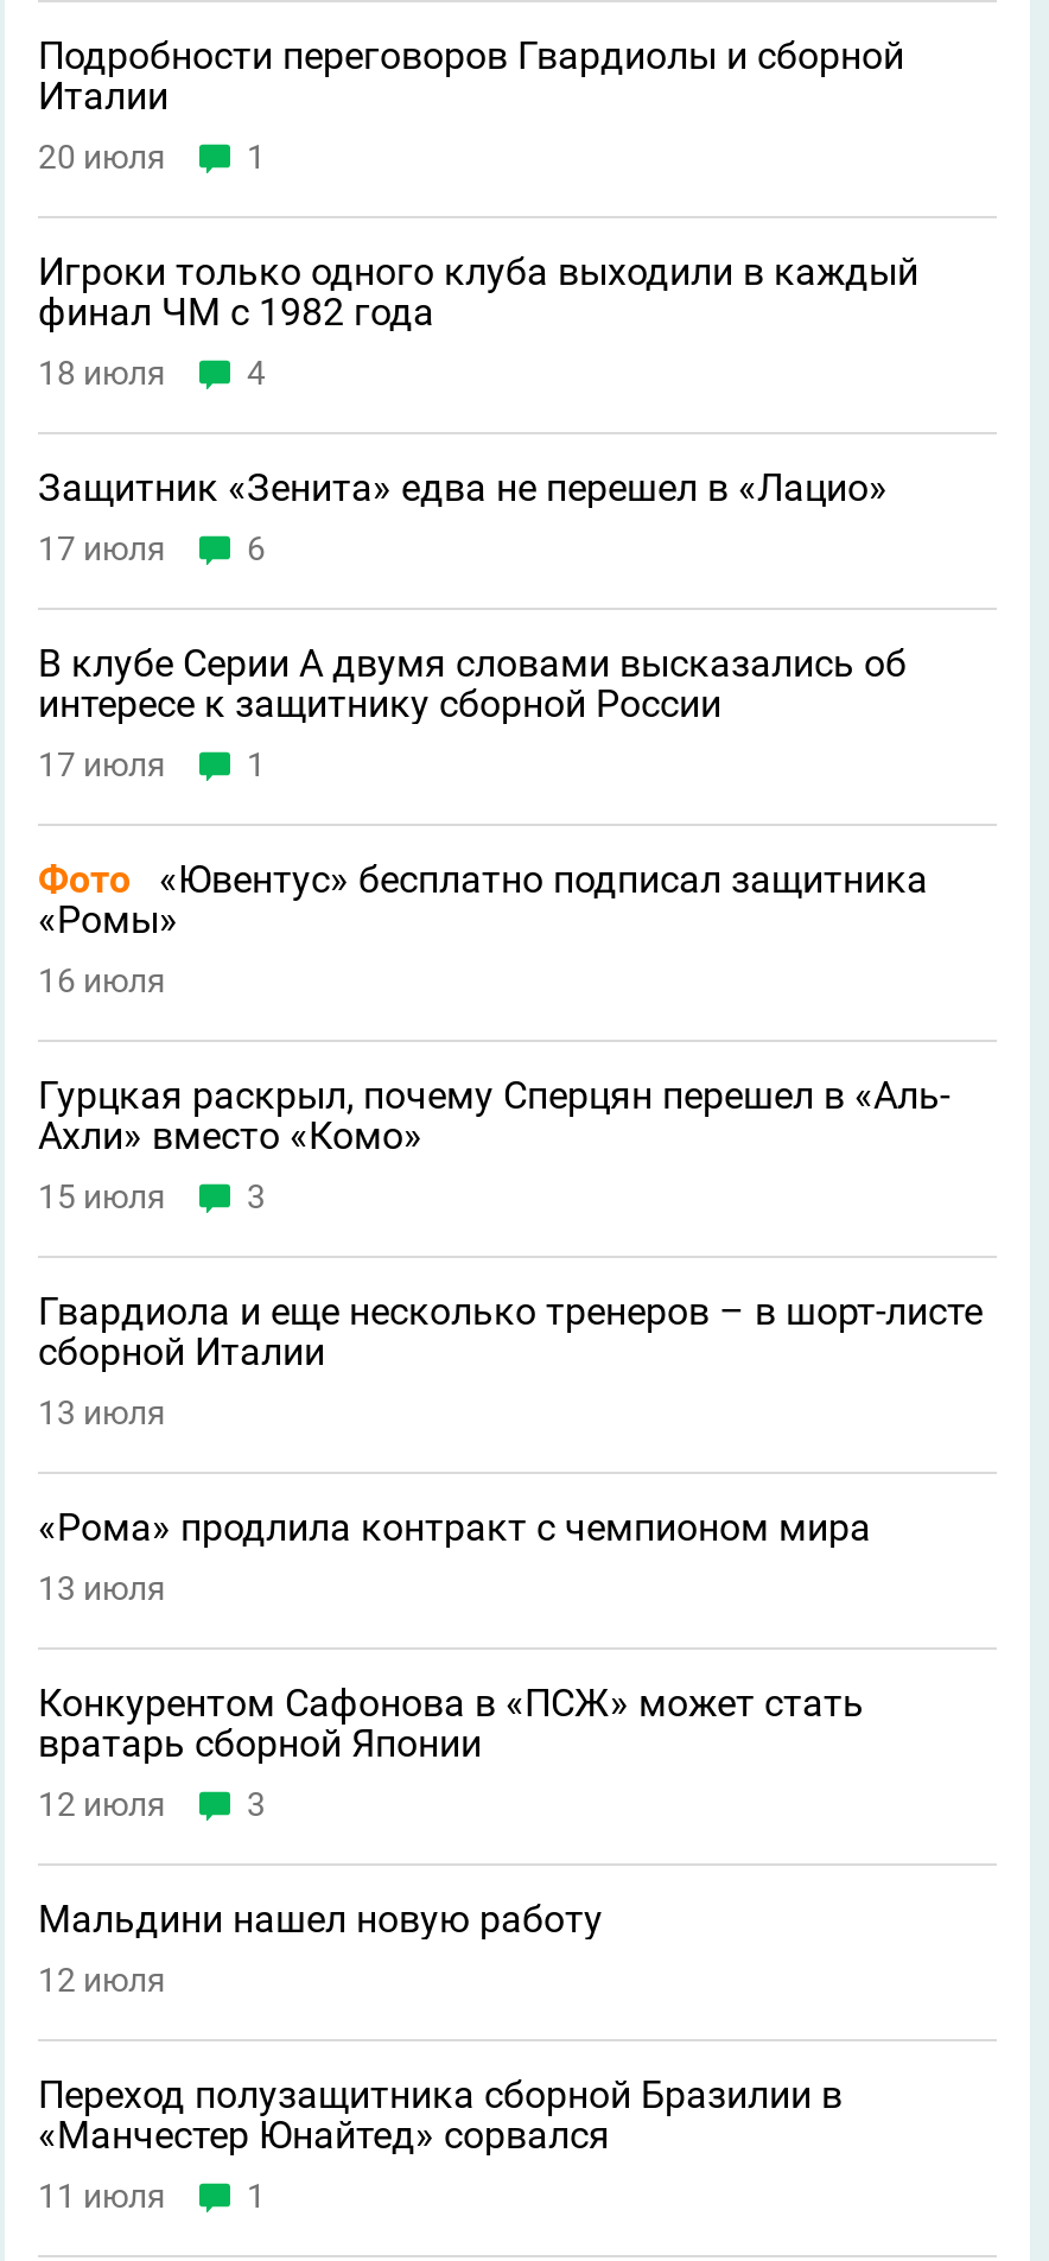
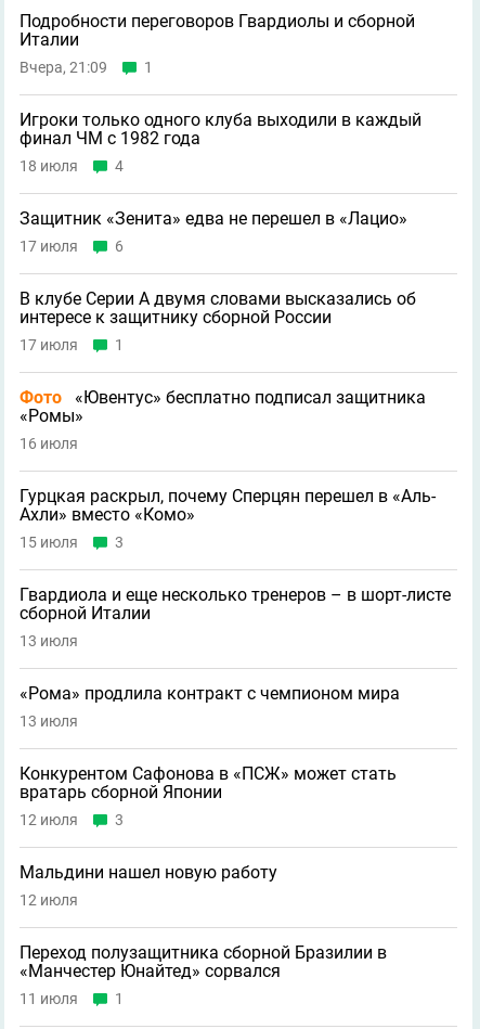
- 20 июля
+ Вчера, 21:09
